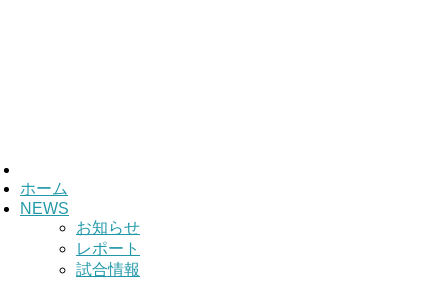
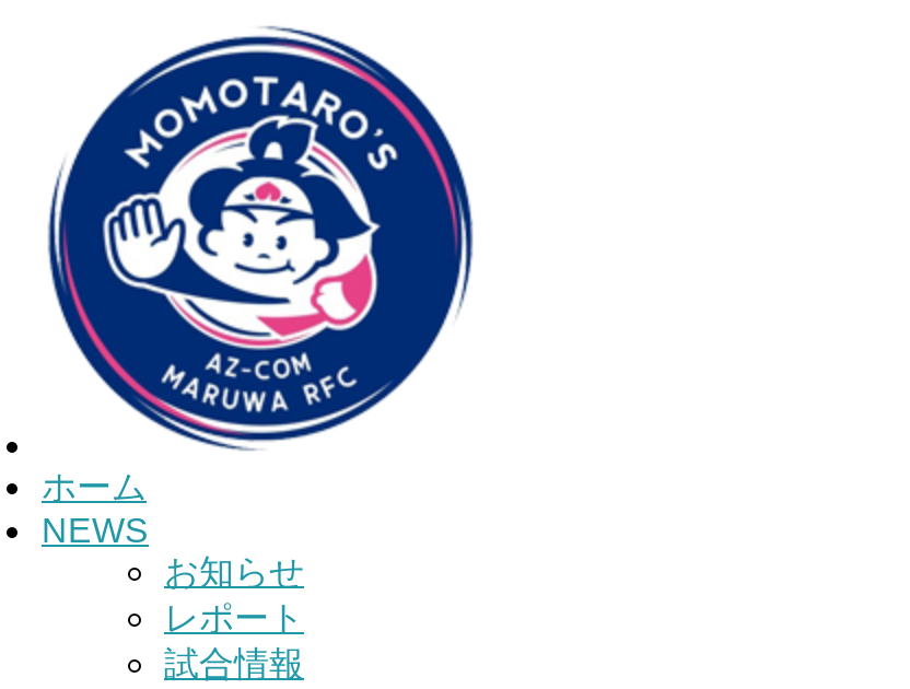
+ [image]
